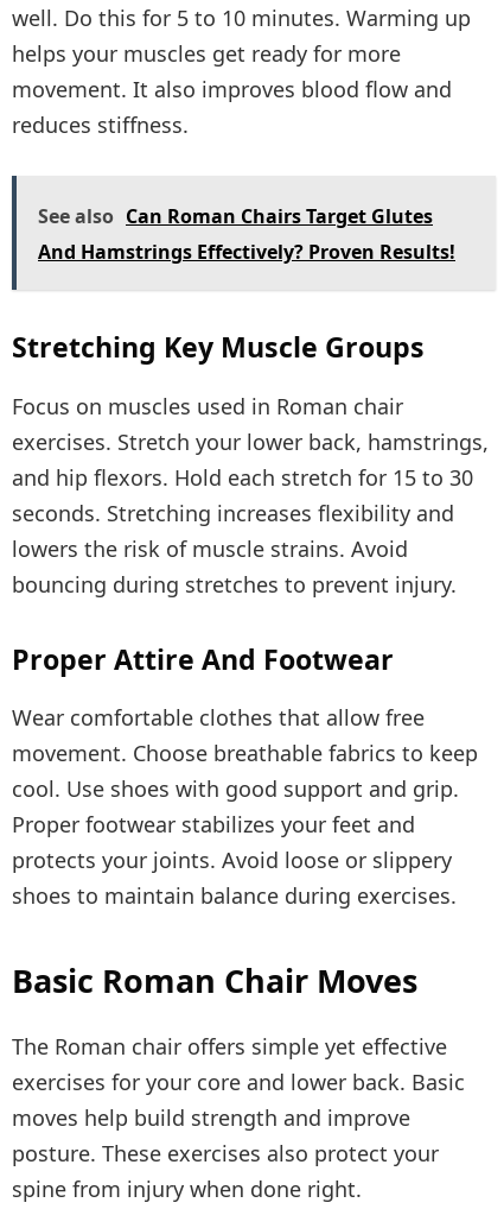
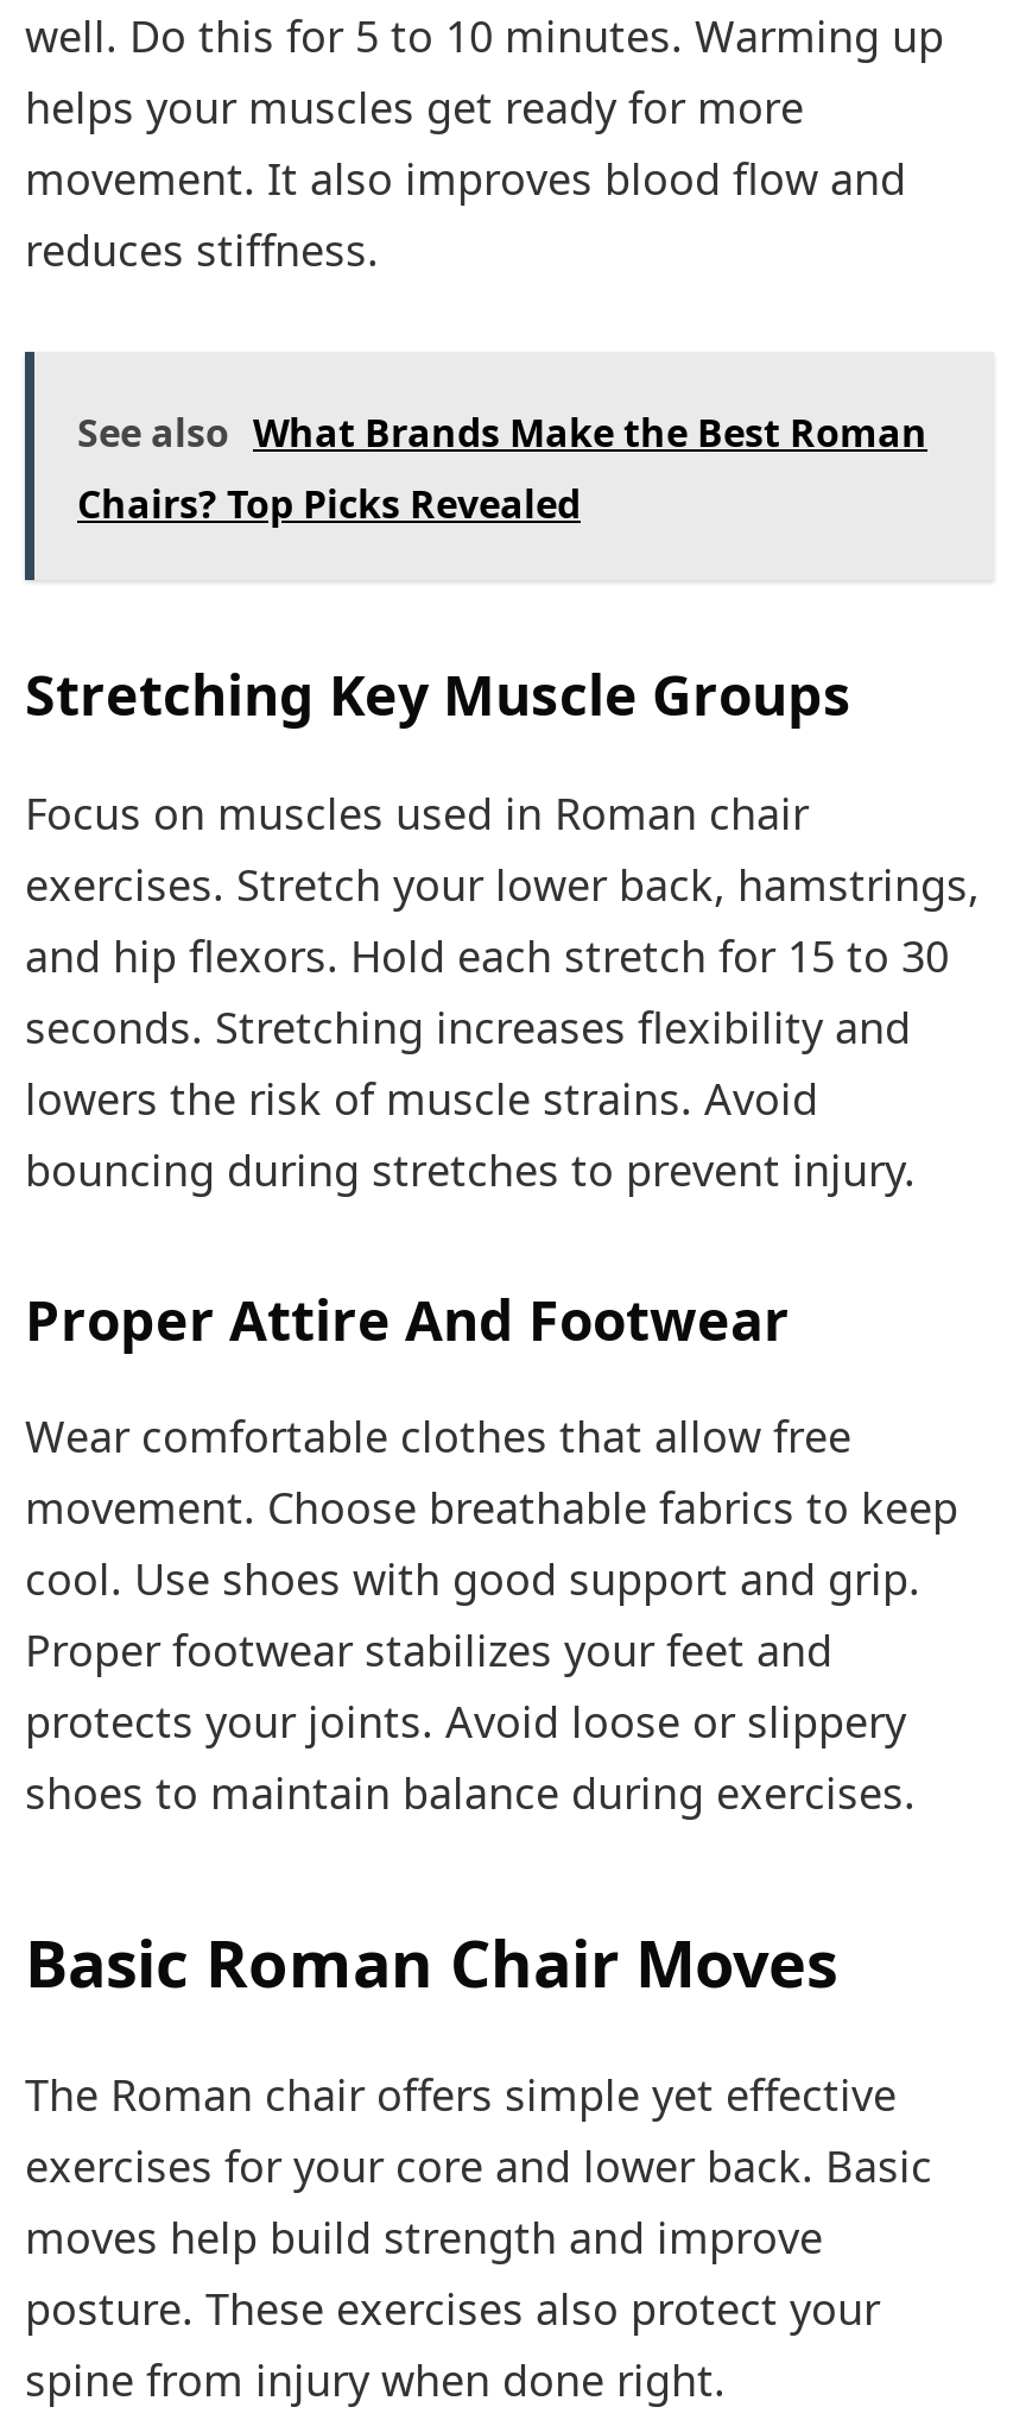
- See also Can Roman Chairs Target Glutes
- And Hamstrings Effectively? Proven Results!
+ See also What Brands Make the Best Roman
+ Chairs? Top Picks Revealed
